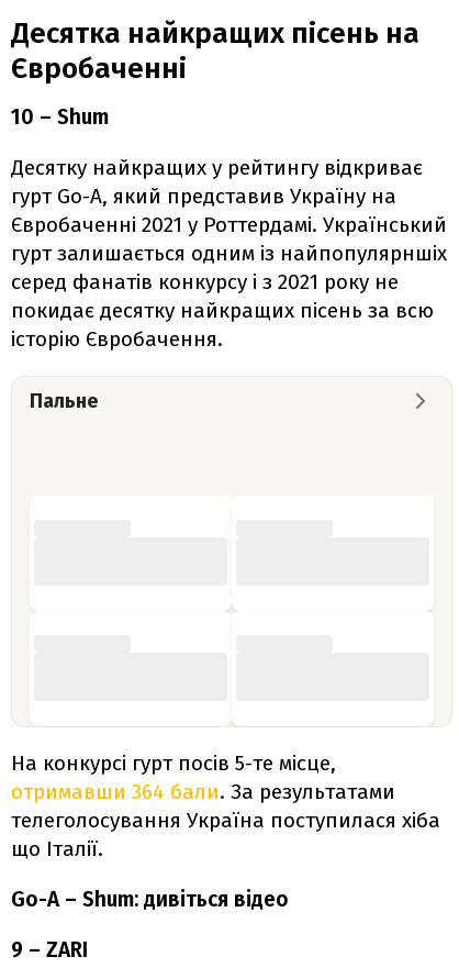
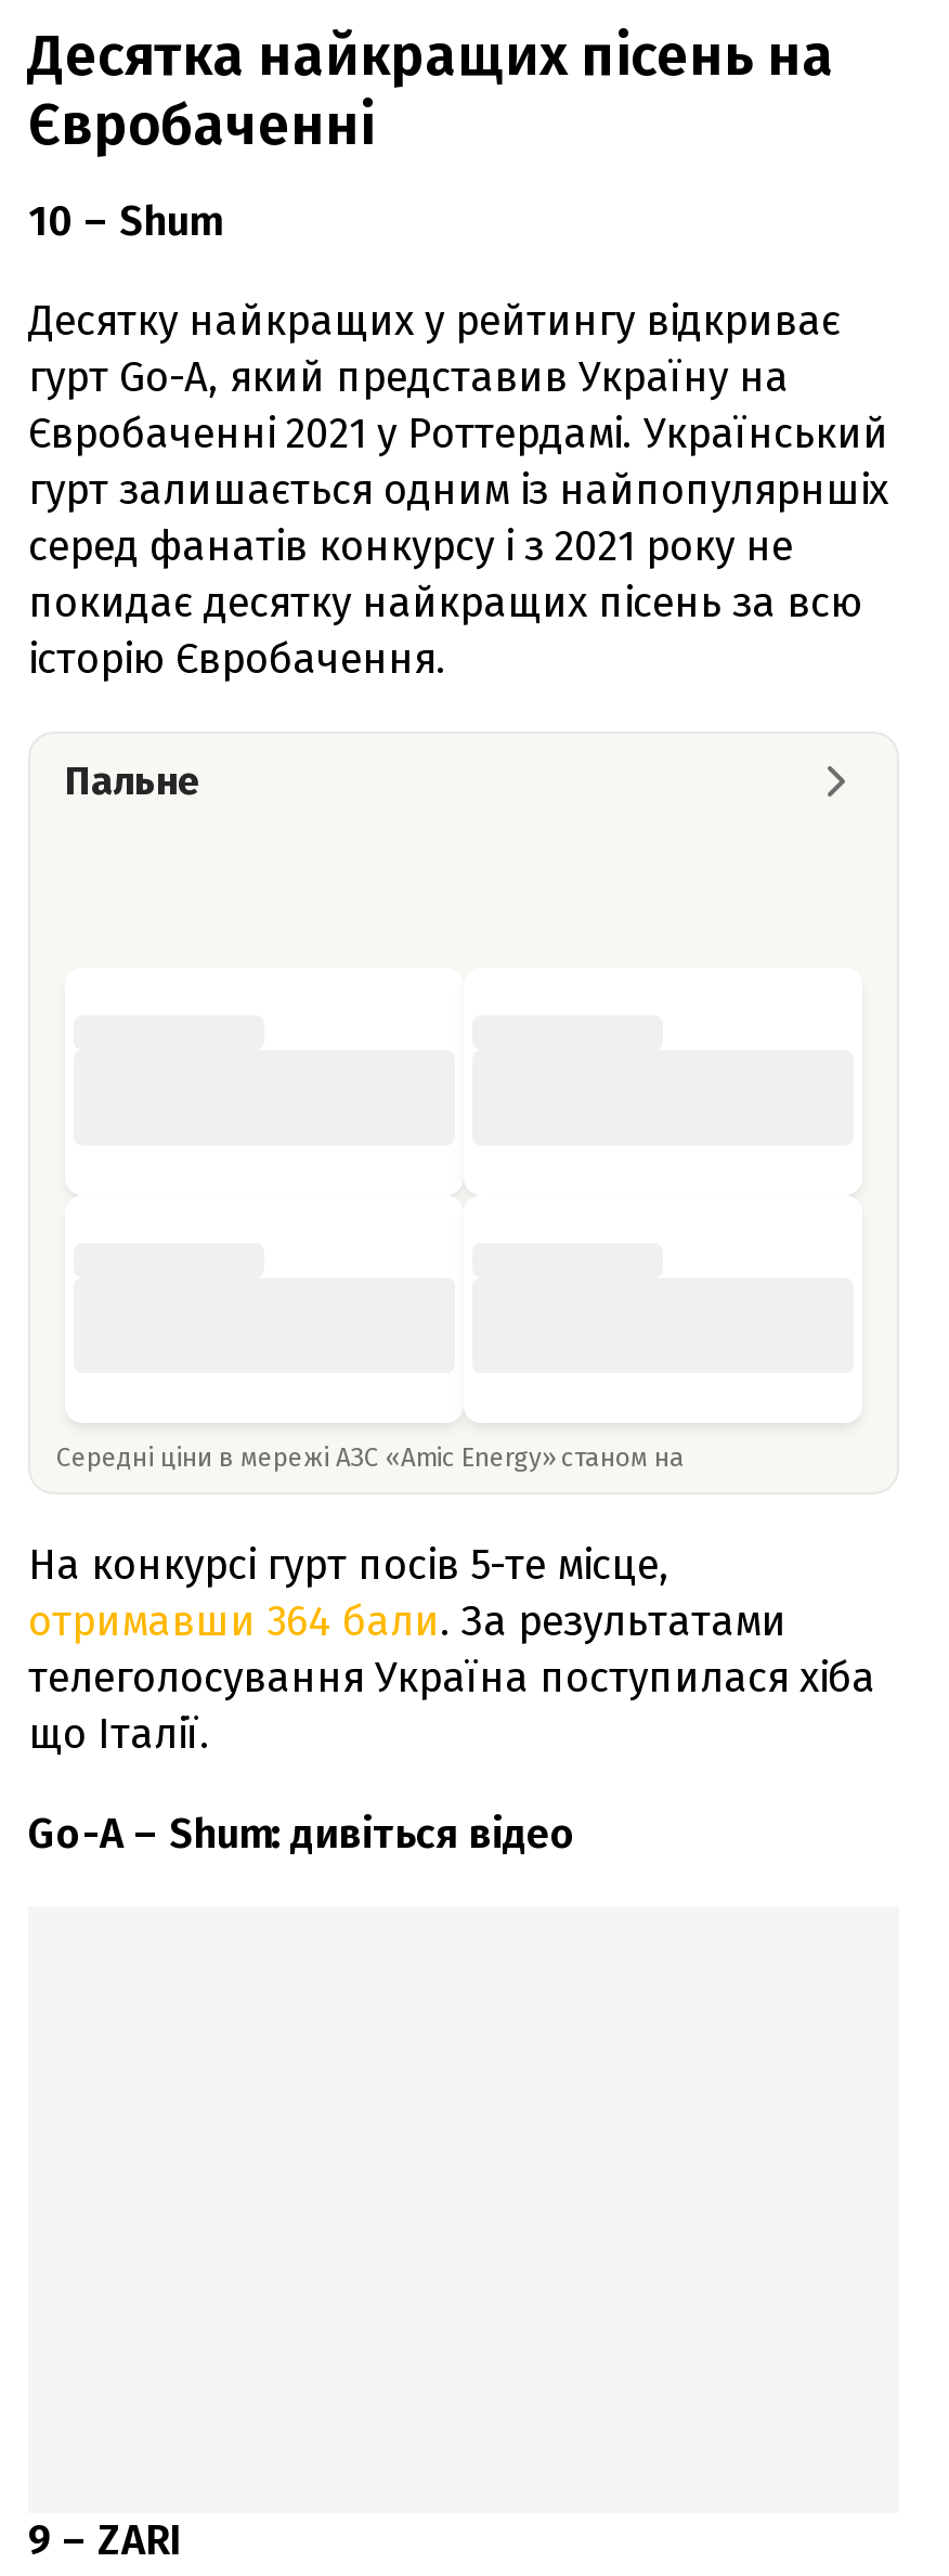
+ Середні ціни в мережі АЗС «Amic Energy» станом на
